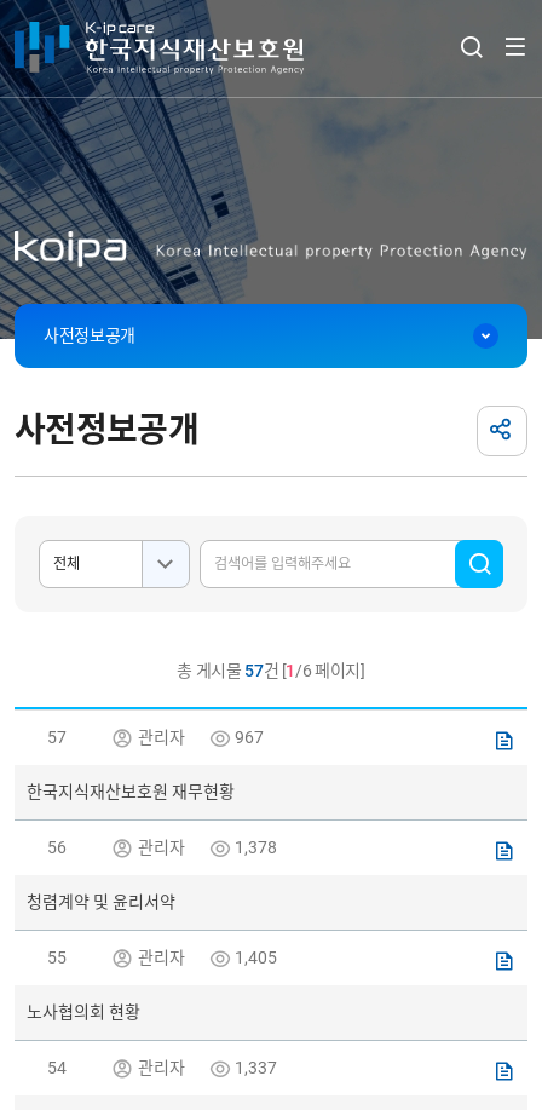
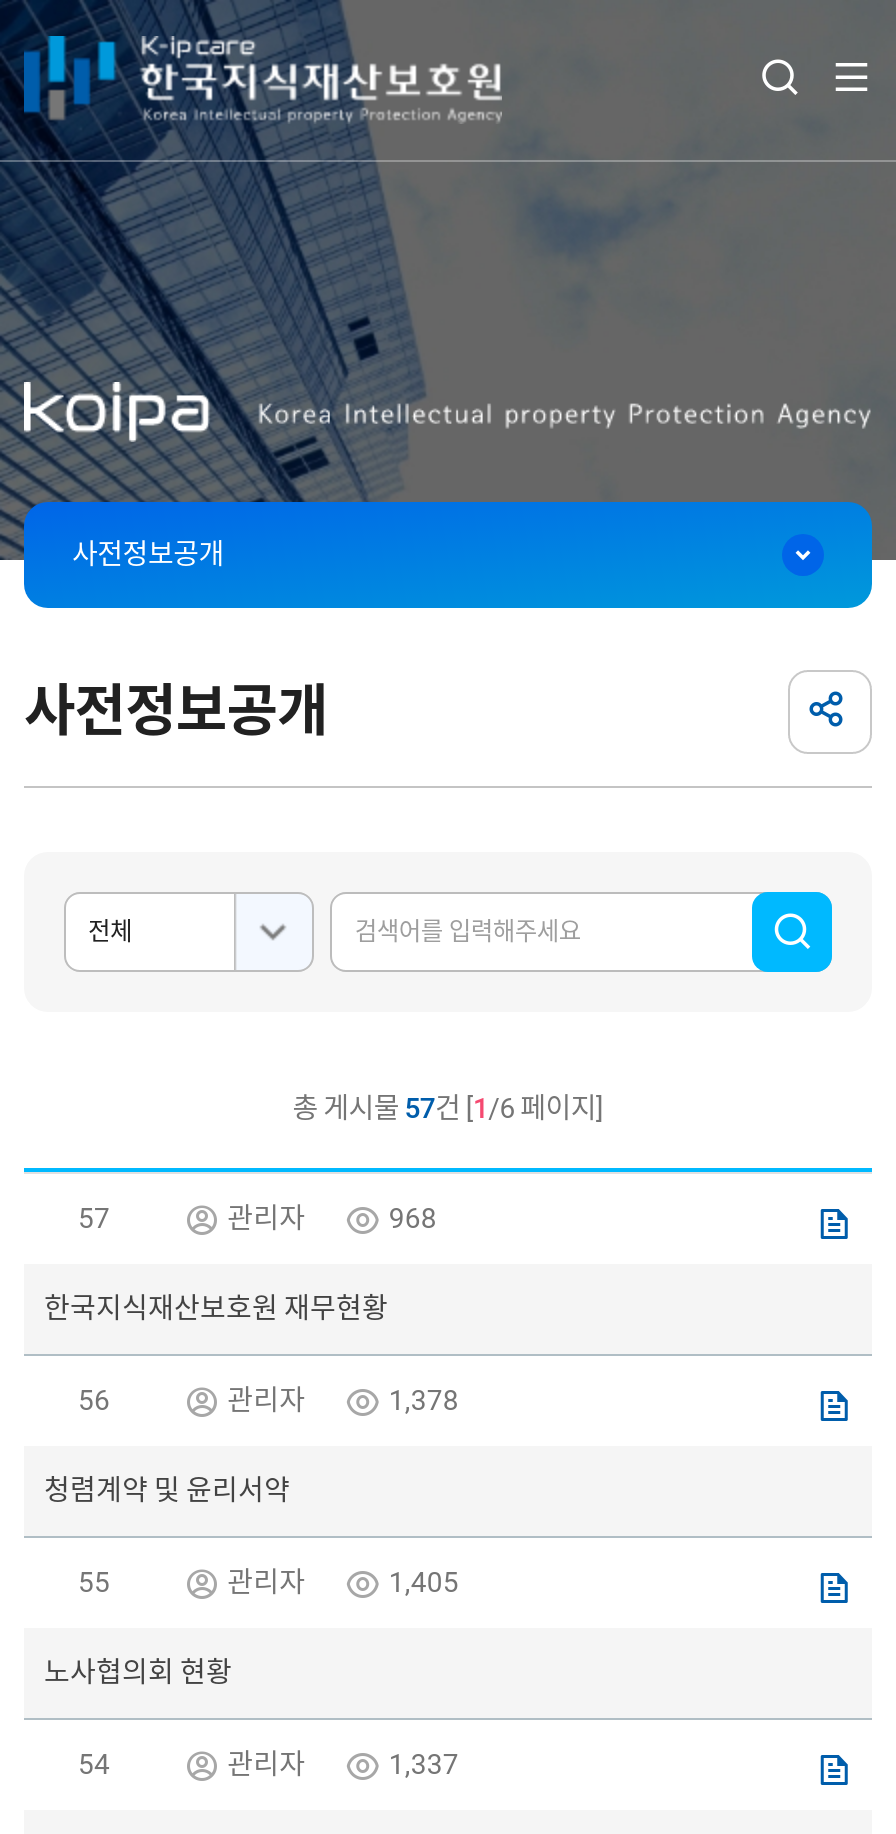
- 967
+ 968
